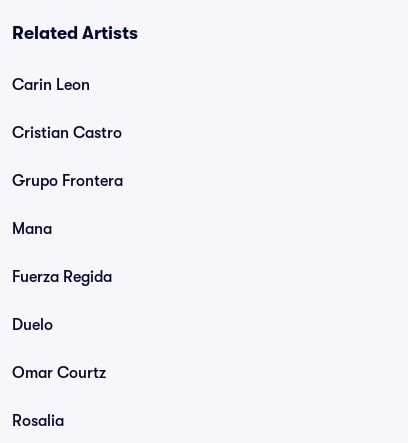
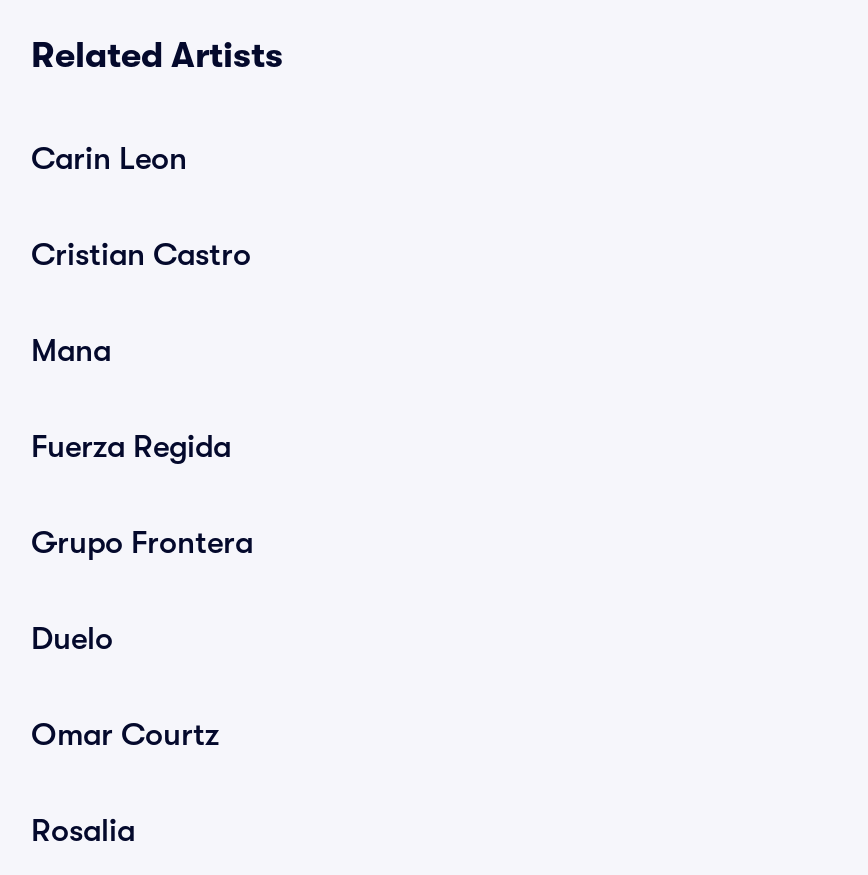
moved down: Grupo Frontera

moved up: Mana | Fuerza Regida
